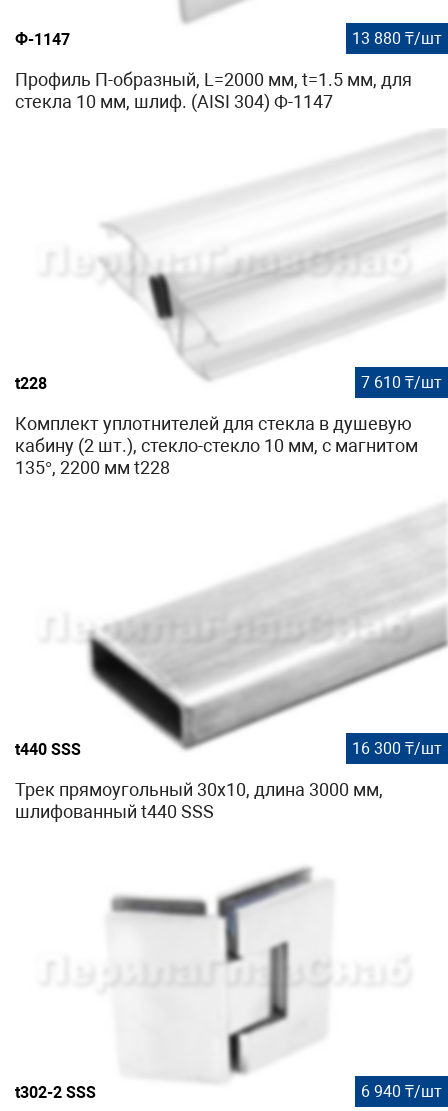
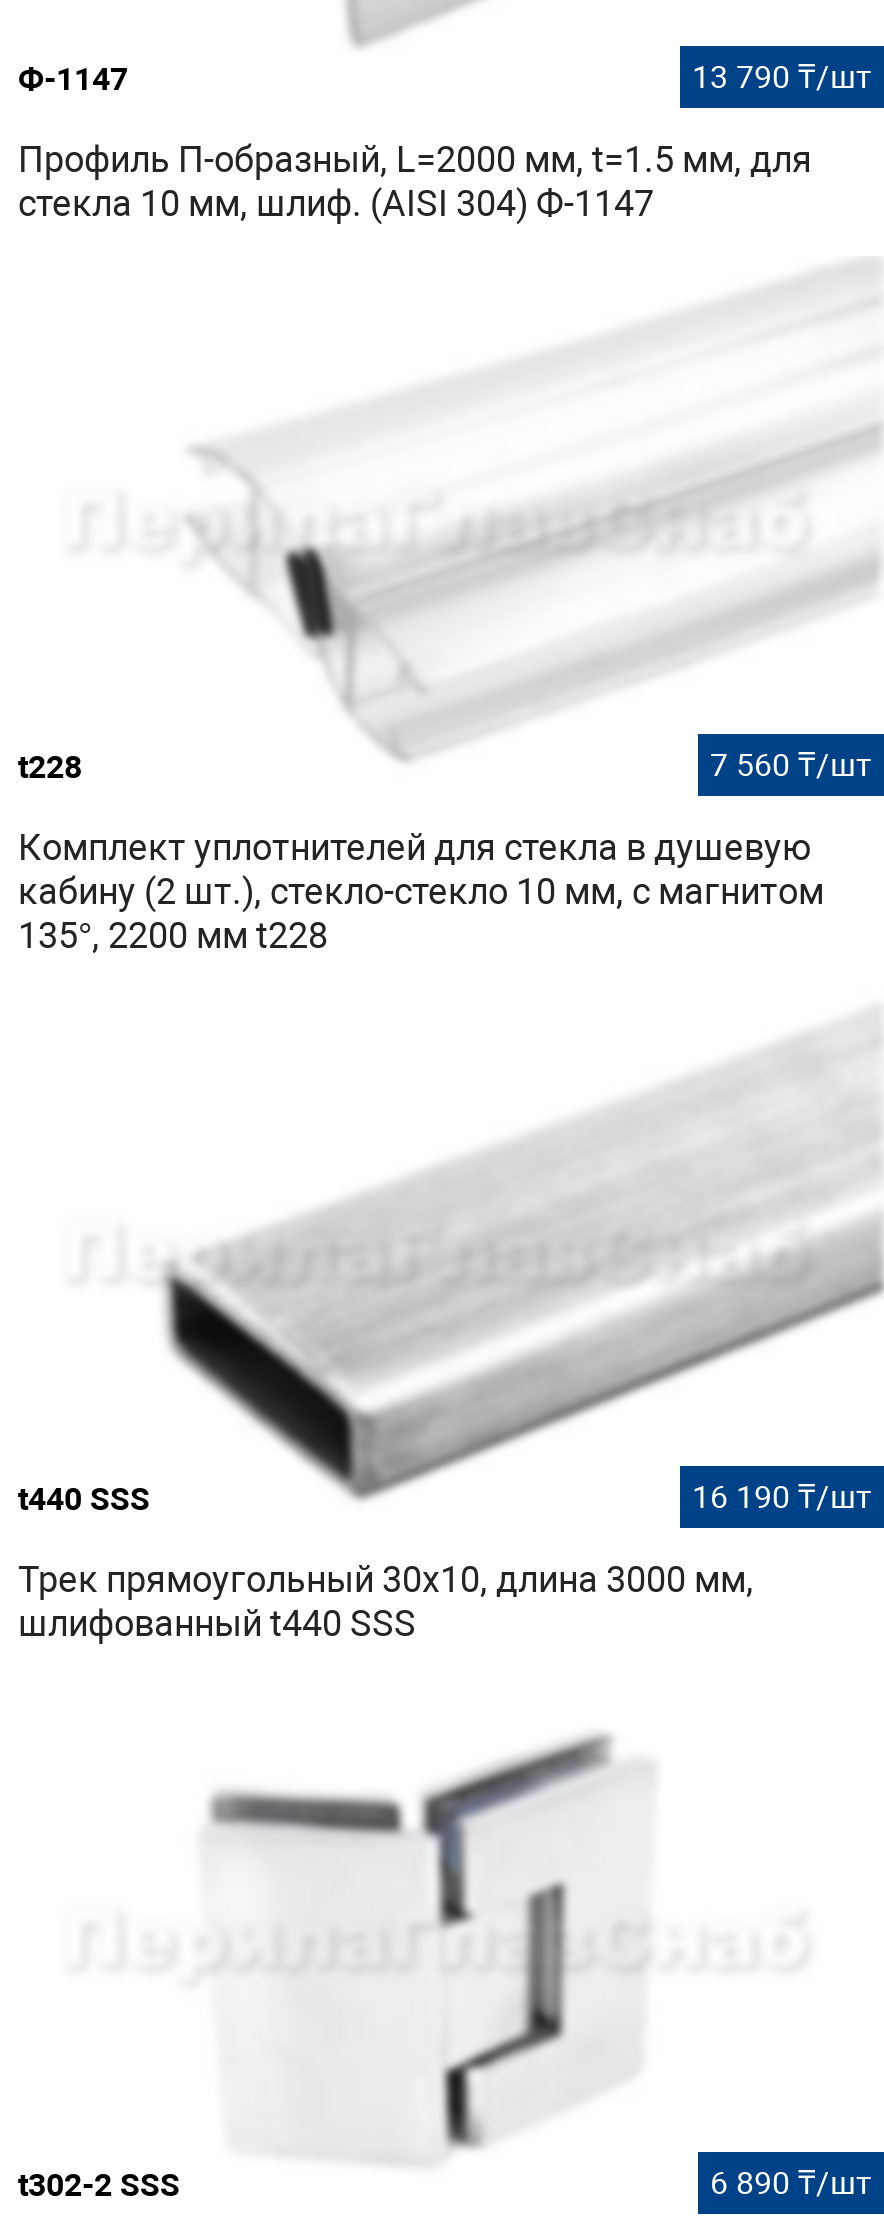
- 13 880 ₸/шт
+ 13 790 ₸/шт

- 7 610 ₸/шт
+ 7 560 ₸/шт

- 16 300 ₸/шт
+ 16 190 ₸/шт

- 6 940 ₸/шт
+ 6 890 ₸/шт
